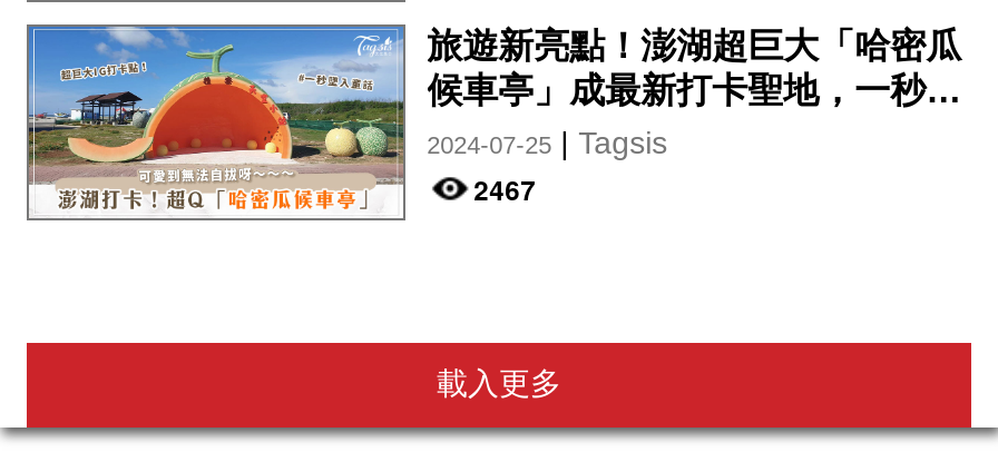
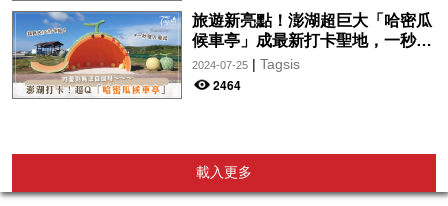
- 2467
+ 2464
